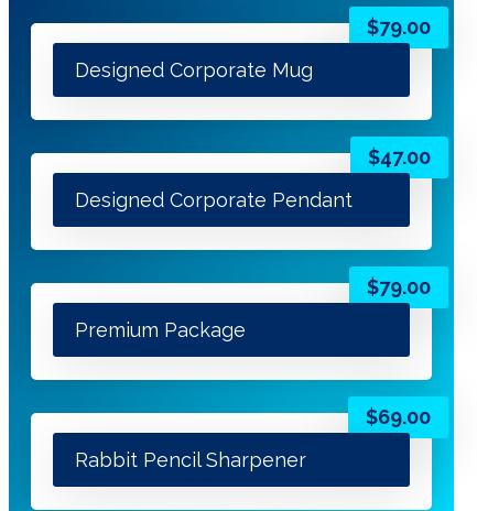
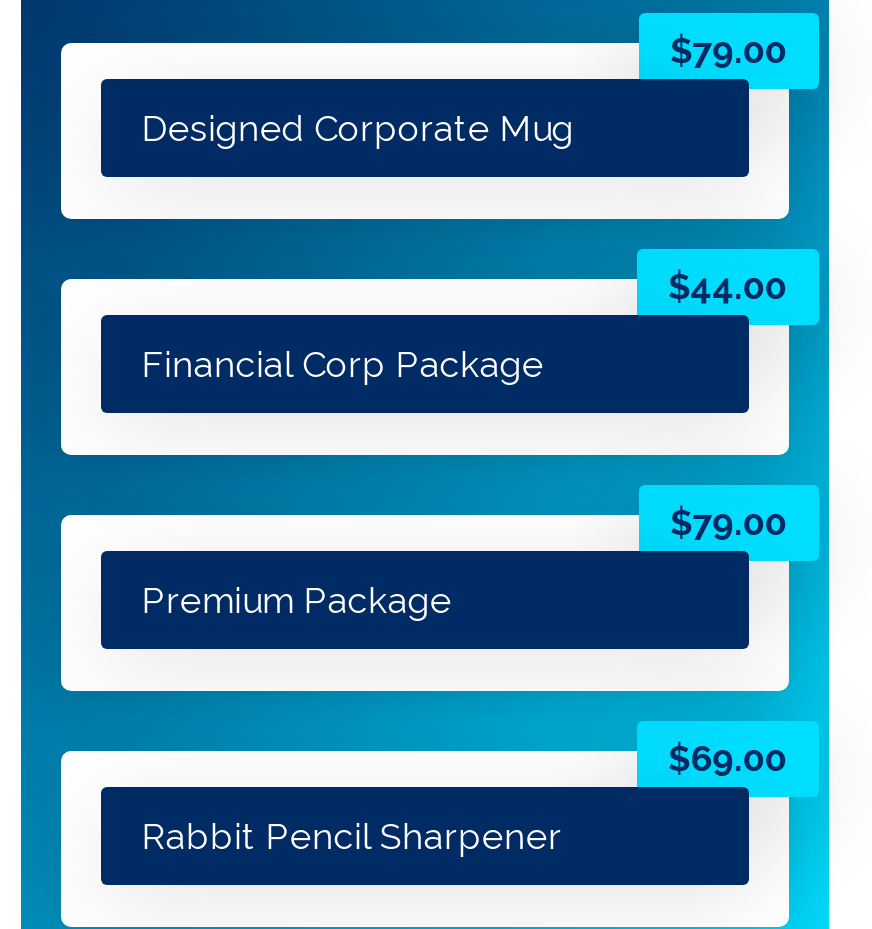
- $47.00
+ $44.00

- Designed Corporate Pendant
+ Financial Corp Package
